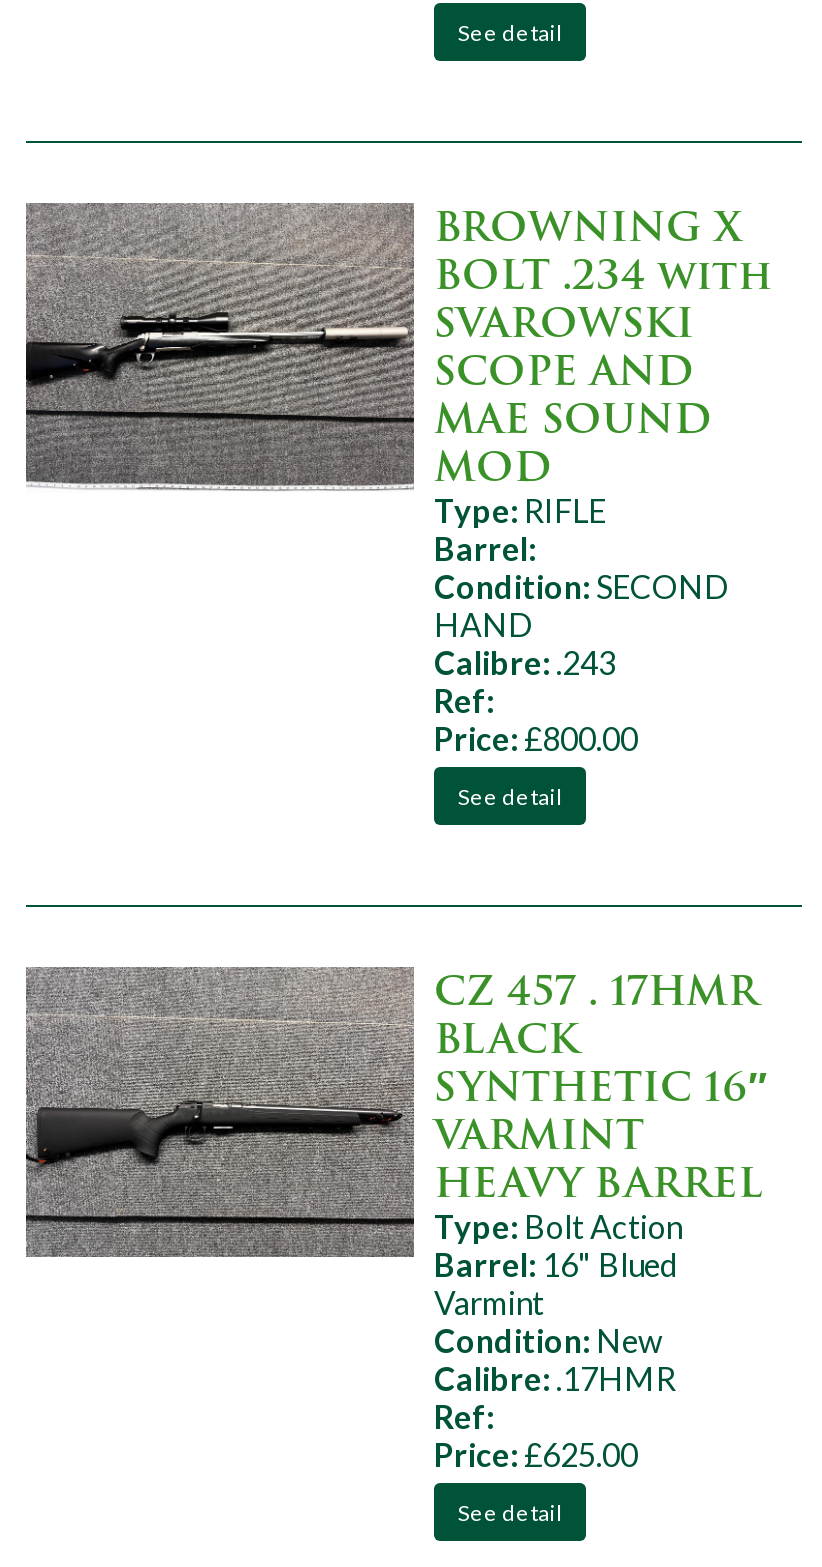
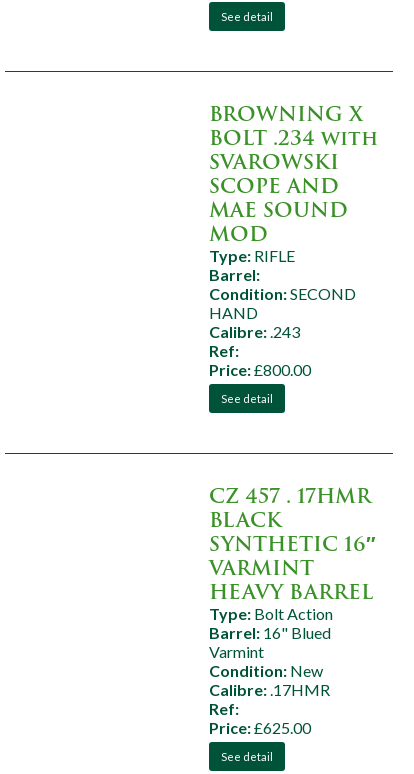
- [image]

- [image]
